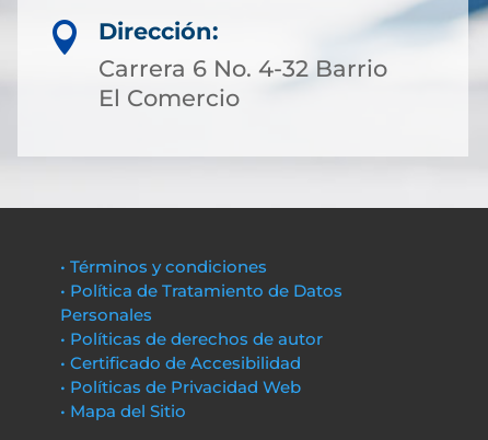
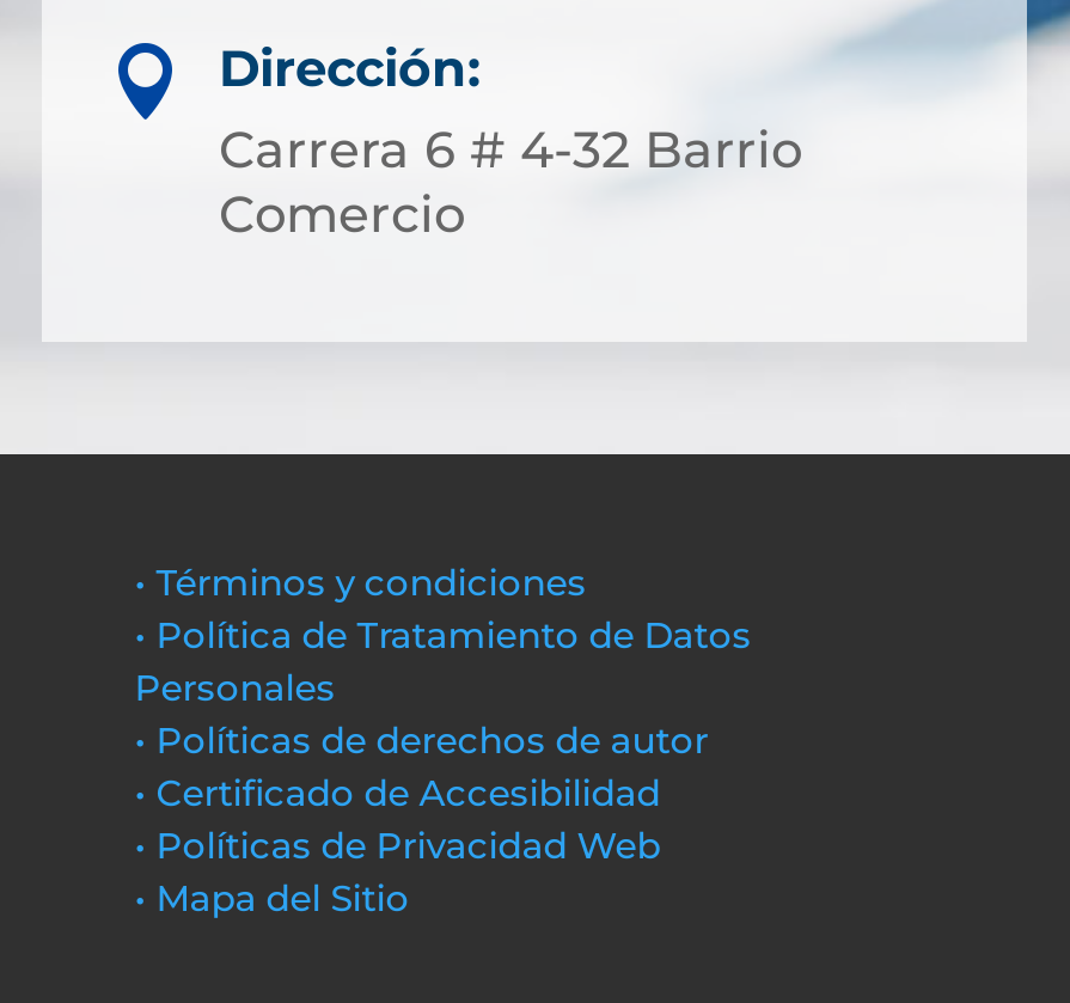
- Carrera 6 No. 4-32 Barrio
- El Comercio
+ Carrera 6 # 4-32 Barrio
+ Comercio
